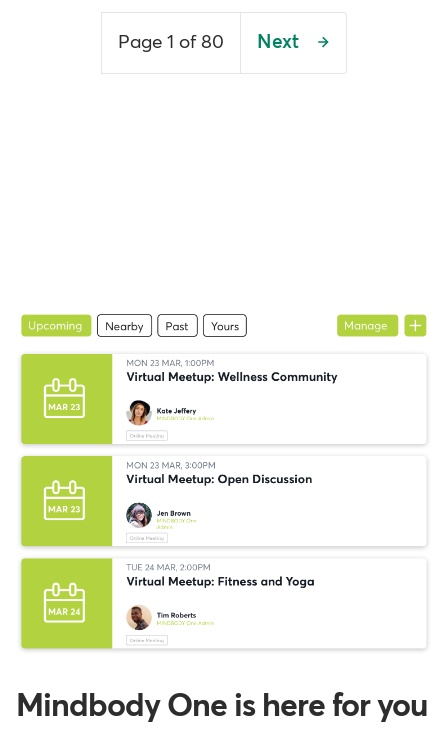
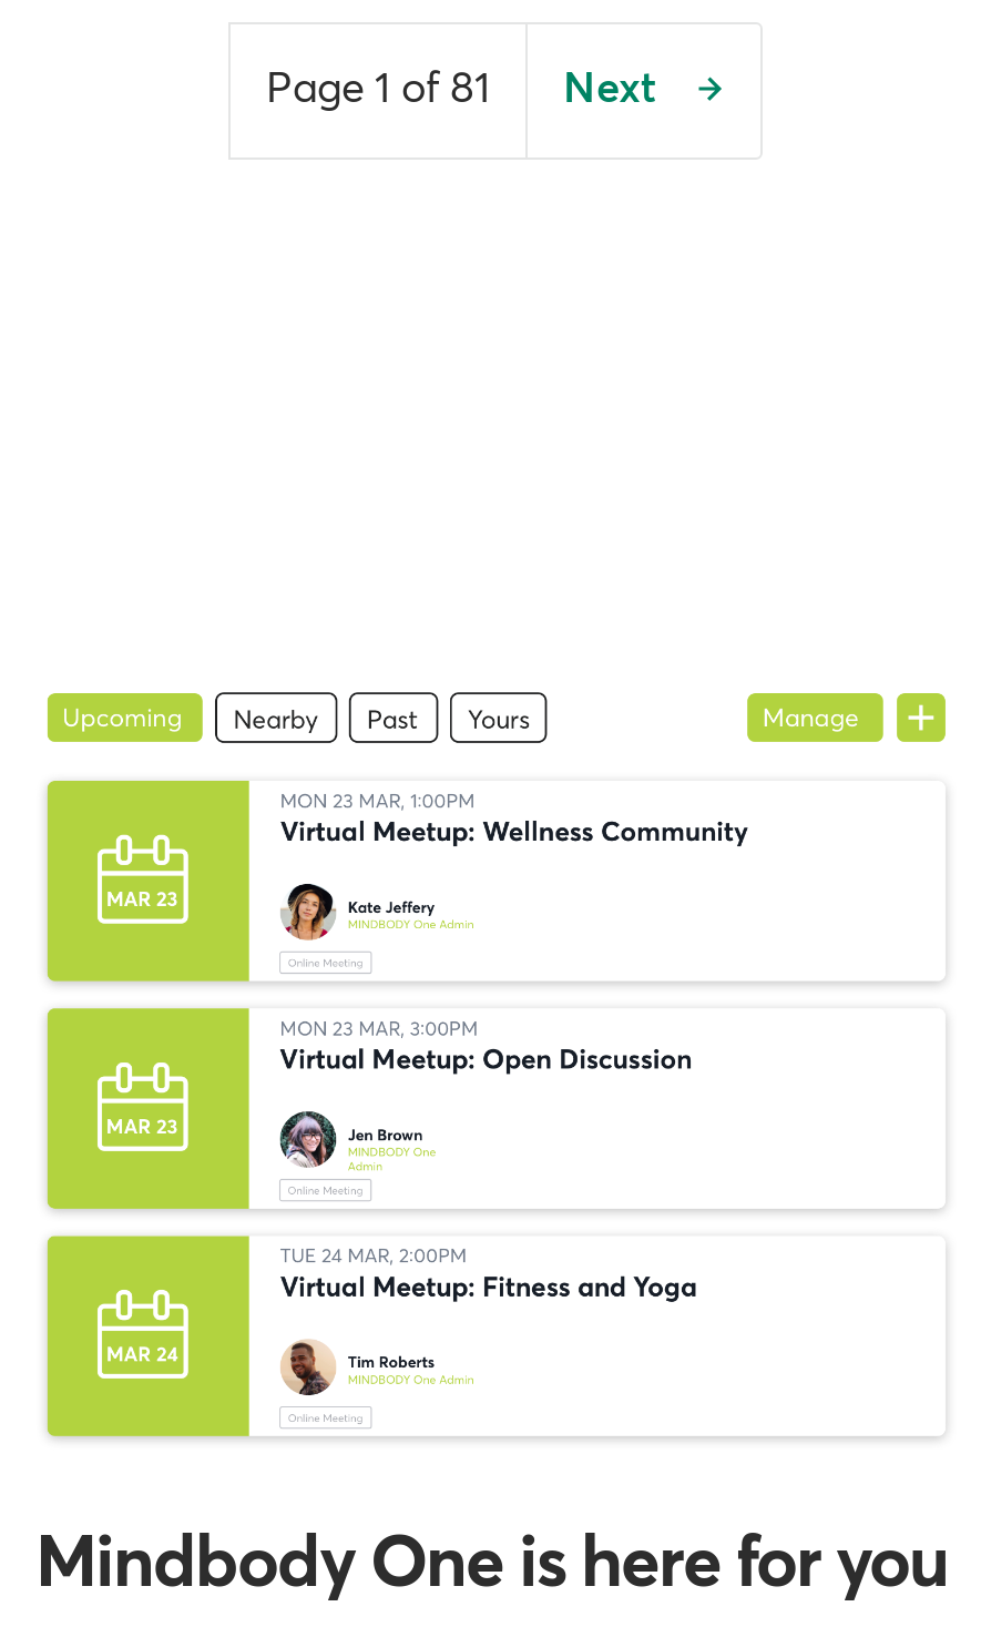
- Page 1 of 80
+ Page 1 of 81
